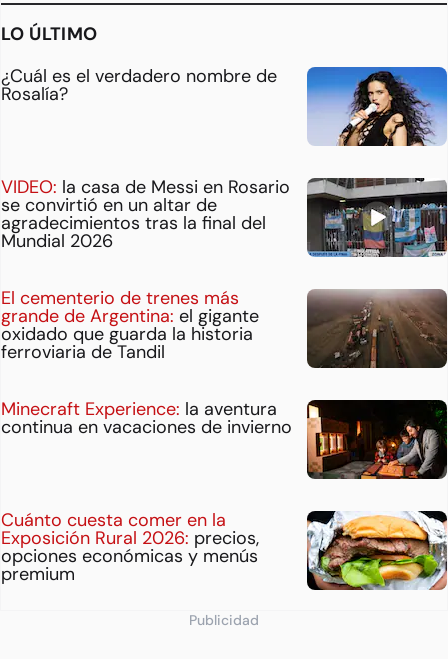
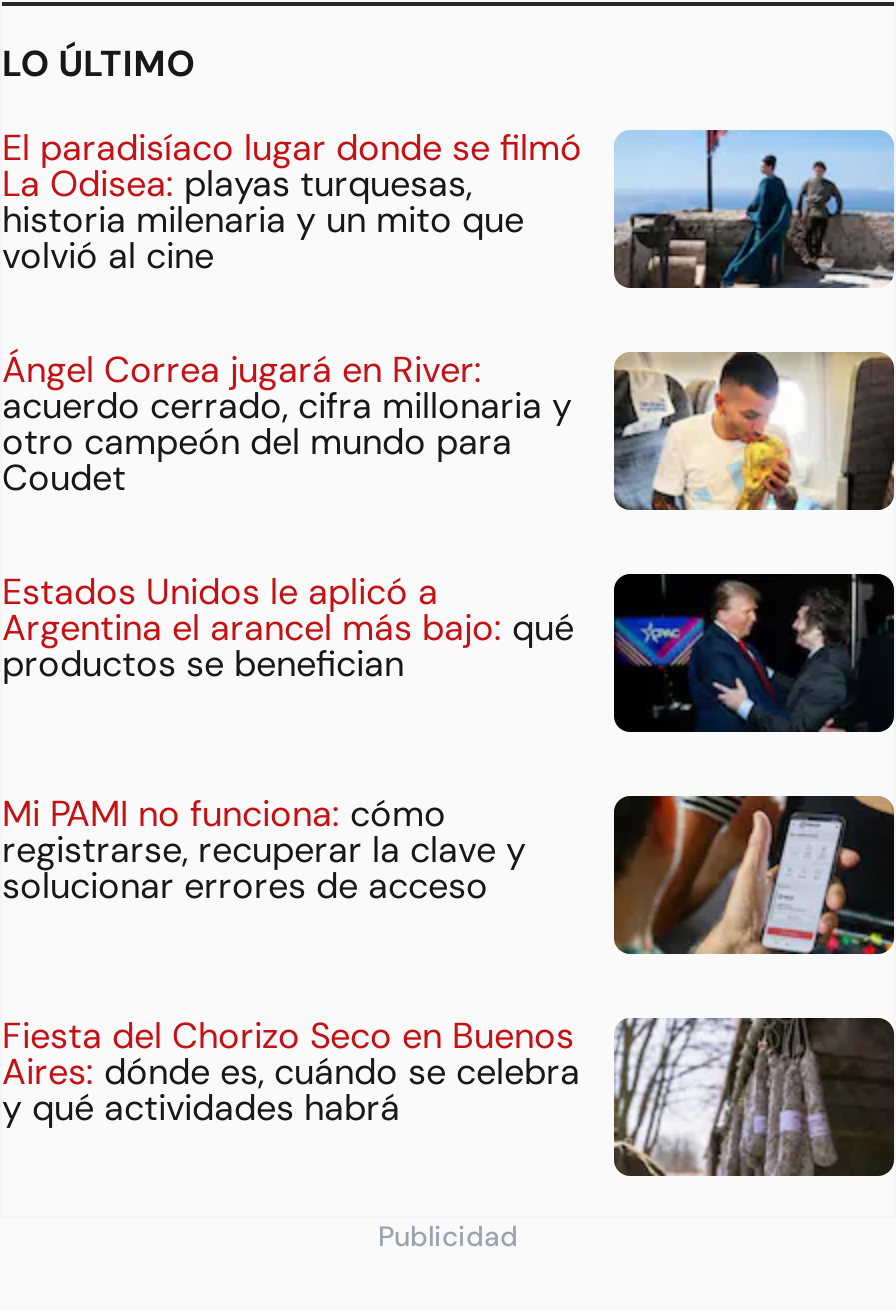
- [image]
- ¿Cuál es el verdadero nombre de
- Rosalía?
+ [image]
+ El paradisíaco lugar donde se filmó
+ La Odisea: playas turquesas,
+ historia milenaria y un mito que
+ volvió al cine

- [image]
- VIDEO: la casa de Messi en Rosario
- se convirtió en un altar de
- agradecimientos tras la final del
- Mundial 2026
+ [image]
+ Ángel Correa jugará en River:
+ acuerdo cerrado, cifra millonaria y
+ otro campeón del mundo para
+ Coudet

- El cementerio de trenes más
- grande de Argentina: el gigante
- oxidado que guarda la historia
- ferroviaria de Tandil
+ Estados Unidos le aplicó a
+ Argentina el arancel más bajo: qué
+ productos se benefician

- [image]
+ [image]

- Minecraft Experience: la aventura
- continua en vacaciones de invierno
+ Mi PAMI no funciona: cómo
+ registrarse, recuperar la clave y
+ solucionar errores de acceso

- [image]
+ [image]

- Cuánto cuesta comer en la
- Exposición Rural 2026: precios,
- opciones económicas y menús
- premium
+ Fiesta del Chorizo Seco en Buenos
+ Aires: dónde es, cuándo se celebra
+ y qué actividades habrá

- [image]
+ [image]
